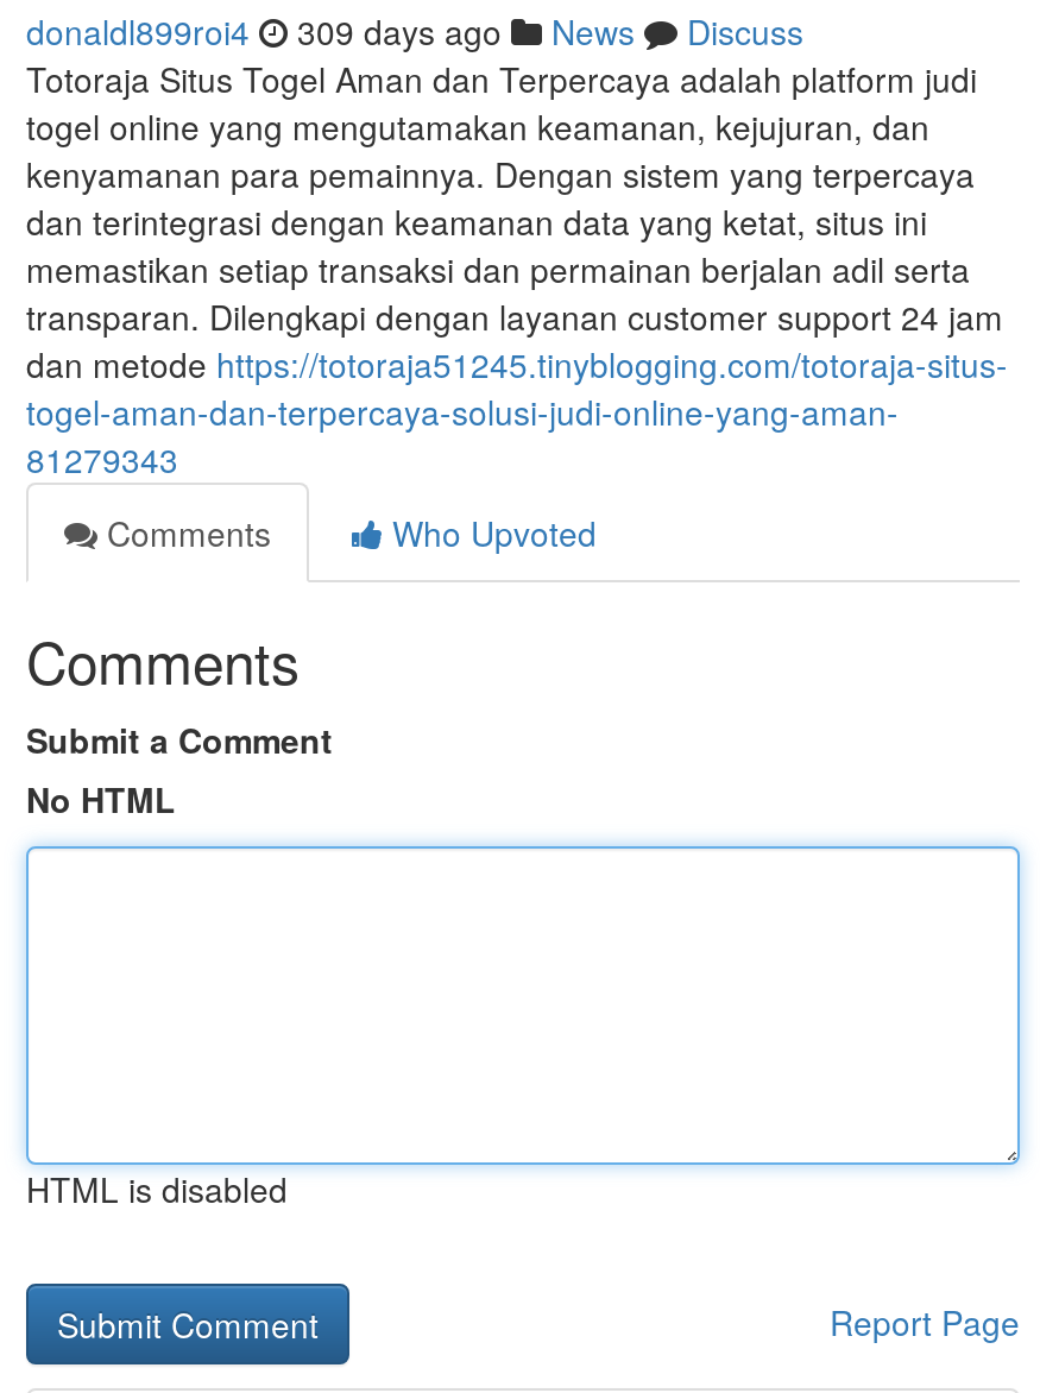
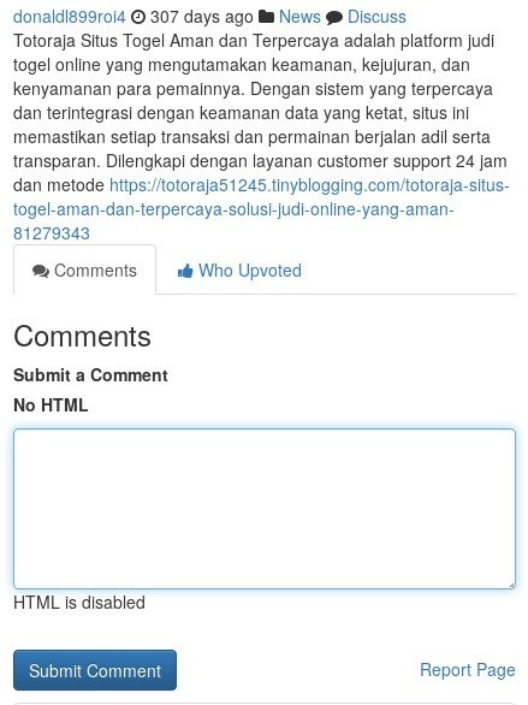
- donaldl899roi4 309 days ago News Discuss
+ donaldl899roi4 307 days ago News Discuss
